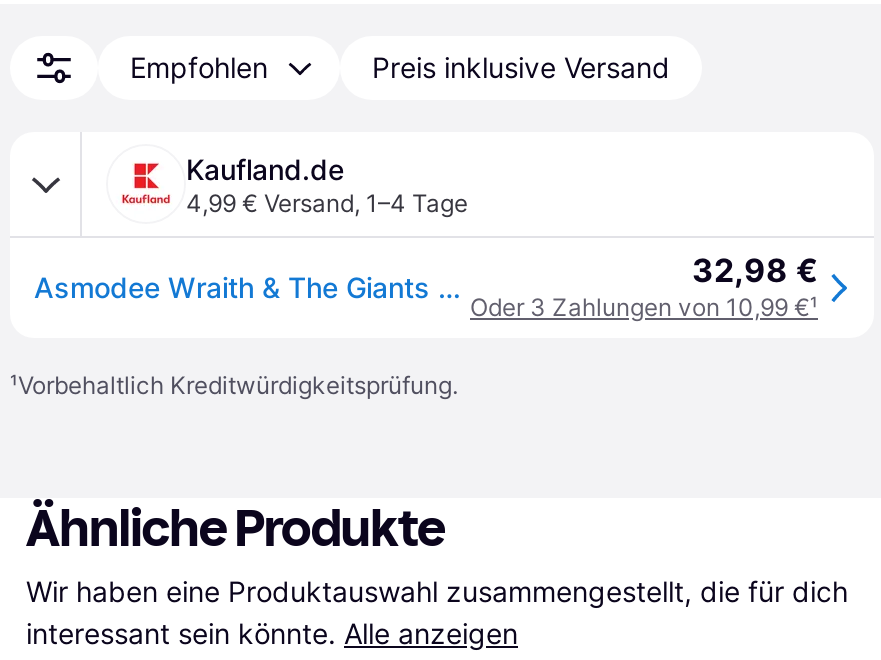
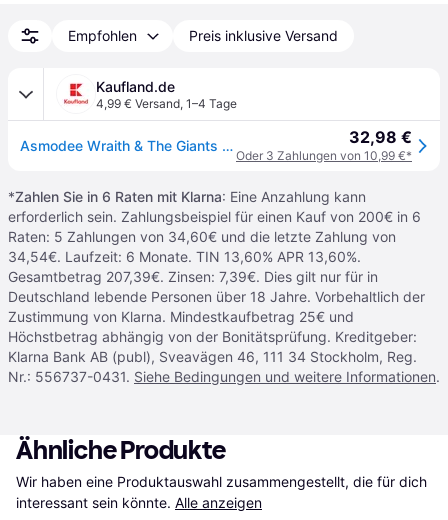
- Oder 3 Zahlungen von 10,99 €¹
+ Oder 3 Zahlungen von 10,99 €*

- ¹Vorbehaltlich Kreditwürdigkeitsprüfung.
+ *Zahlen Sie in 6 Raten mit Klarna: Eine Anzahlung kann
+ erforderlich sein. Zahlungsbeispiel für einen Kauf von 200€ in 6
+ Raten: 5 Zahlungen von 34,60€ und die letzte Zahlung von
+ 34,54€. Laufzeit: 6 Monate. TIN 13,60% APR 13,60%.
+ Gesamtbetrag 207,39€. Zinsen: 7,39€. Dies gilt nur für in
+ Deutschland lebende Personen über 18 Jahre. Vorbehaltlich der
+ Zustimmung von Klarna. Mindestkaufbetrag 25€ und
+ Höchstbetrag abhängig von der Bonitätsprüfung. Kreditgeber:
+ Klarna Bank AB (publ), Sveavägen 46, 111 34 Stockholm, Reg.
+ Nr.: 556737-0431. Siehe Bedingungen und weitere Informationen.
